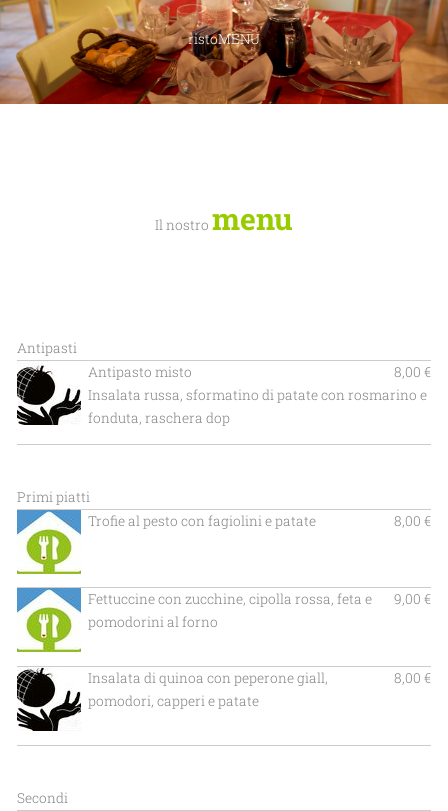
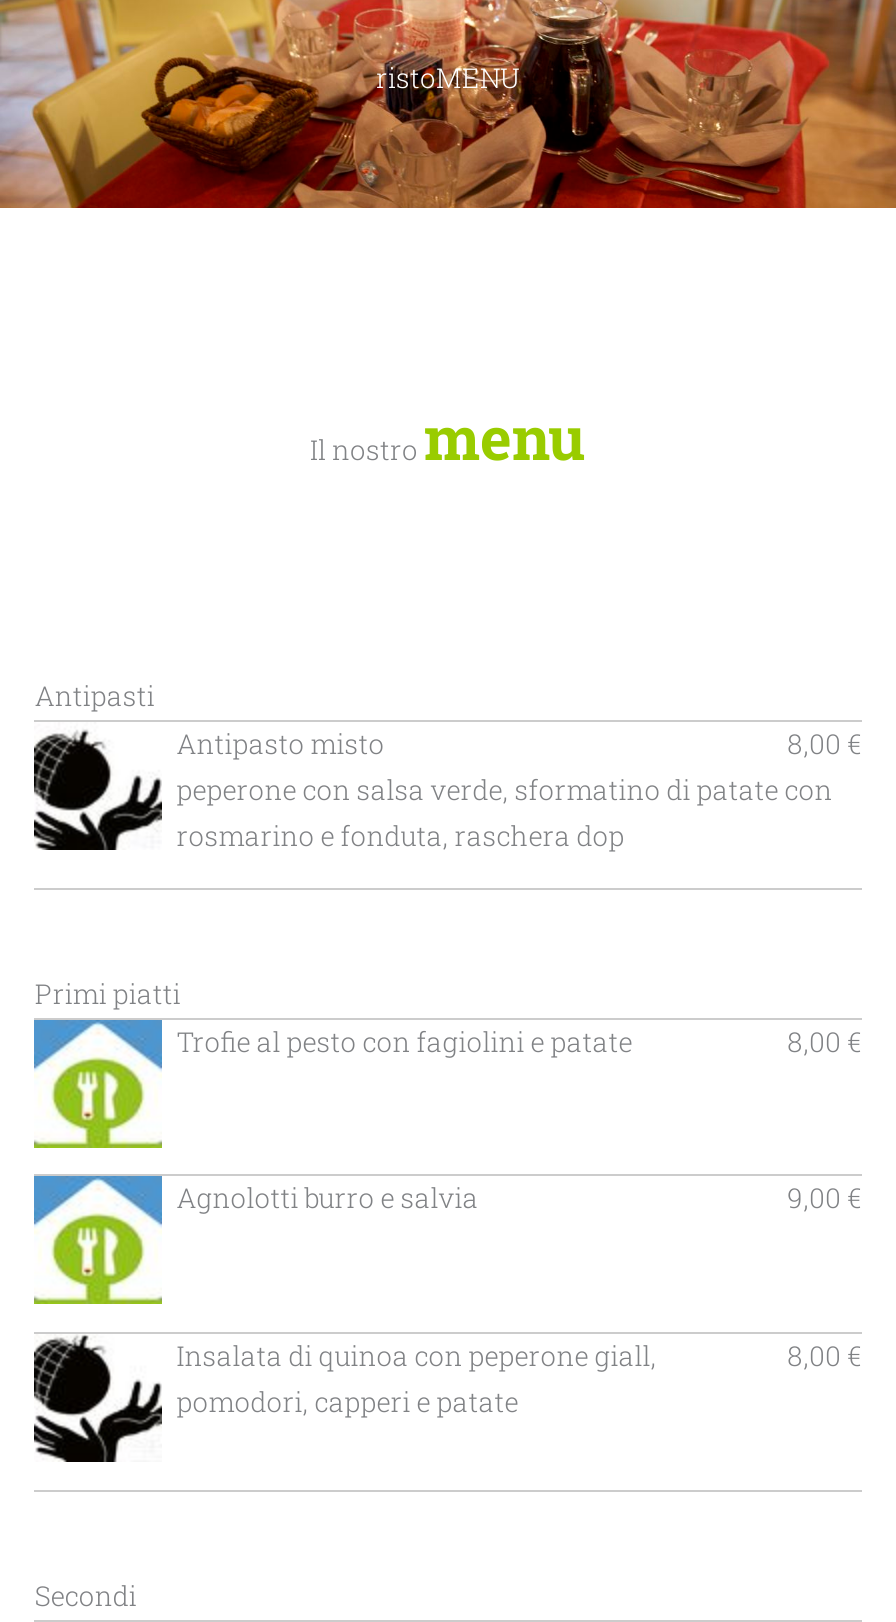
- Insalata russa, sformatino di patate con rosmarino e
- fonduta, raschera dop
+ peperone con salsa verde, sformatino di patate con
+ rosmarino e fonduta, raschera dop

- Fettuccine con zucchine, cipolla rossa, feta e
- pomodorini al forno
+ Agnolotti burro e salvia
